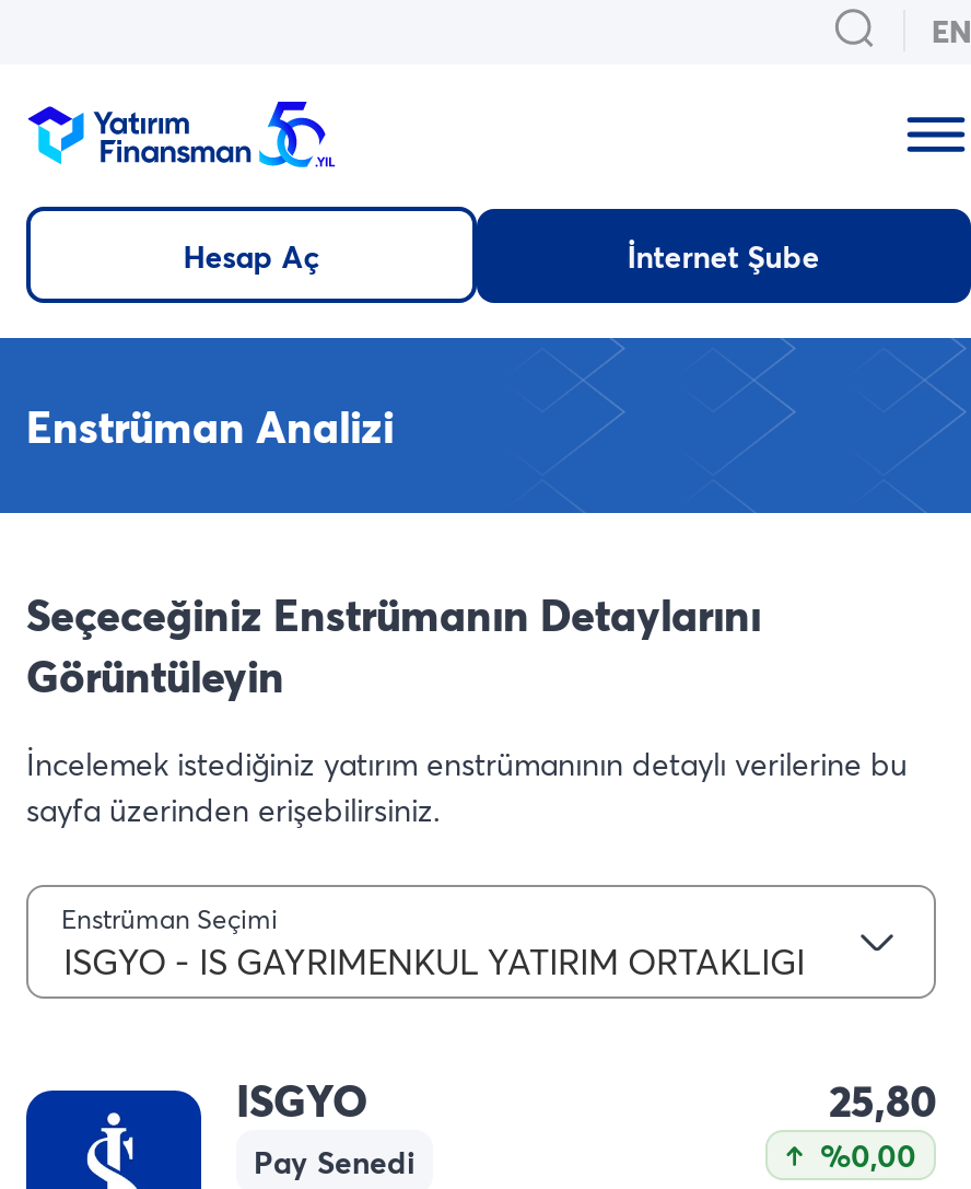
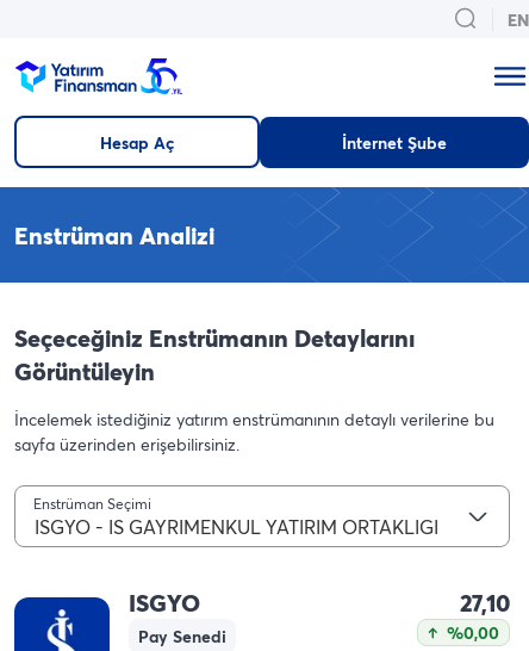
- 25,80
+ 27,10
